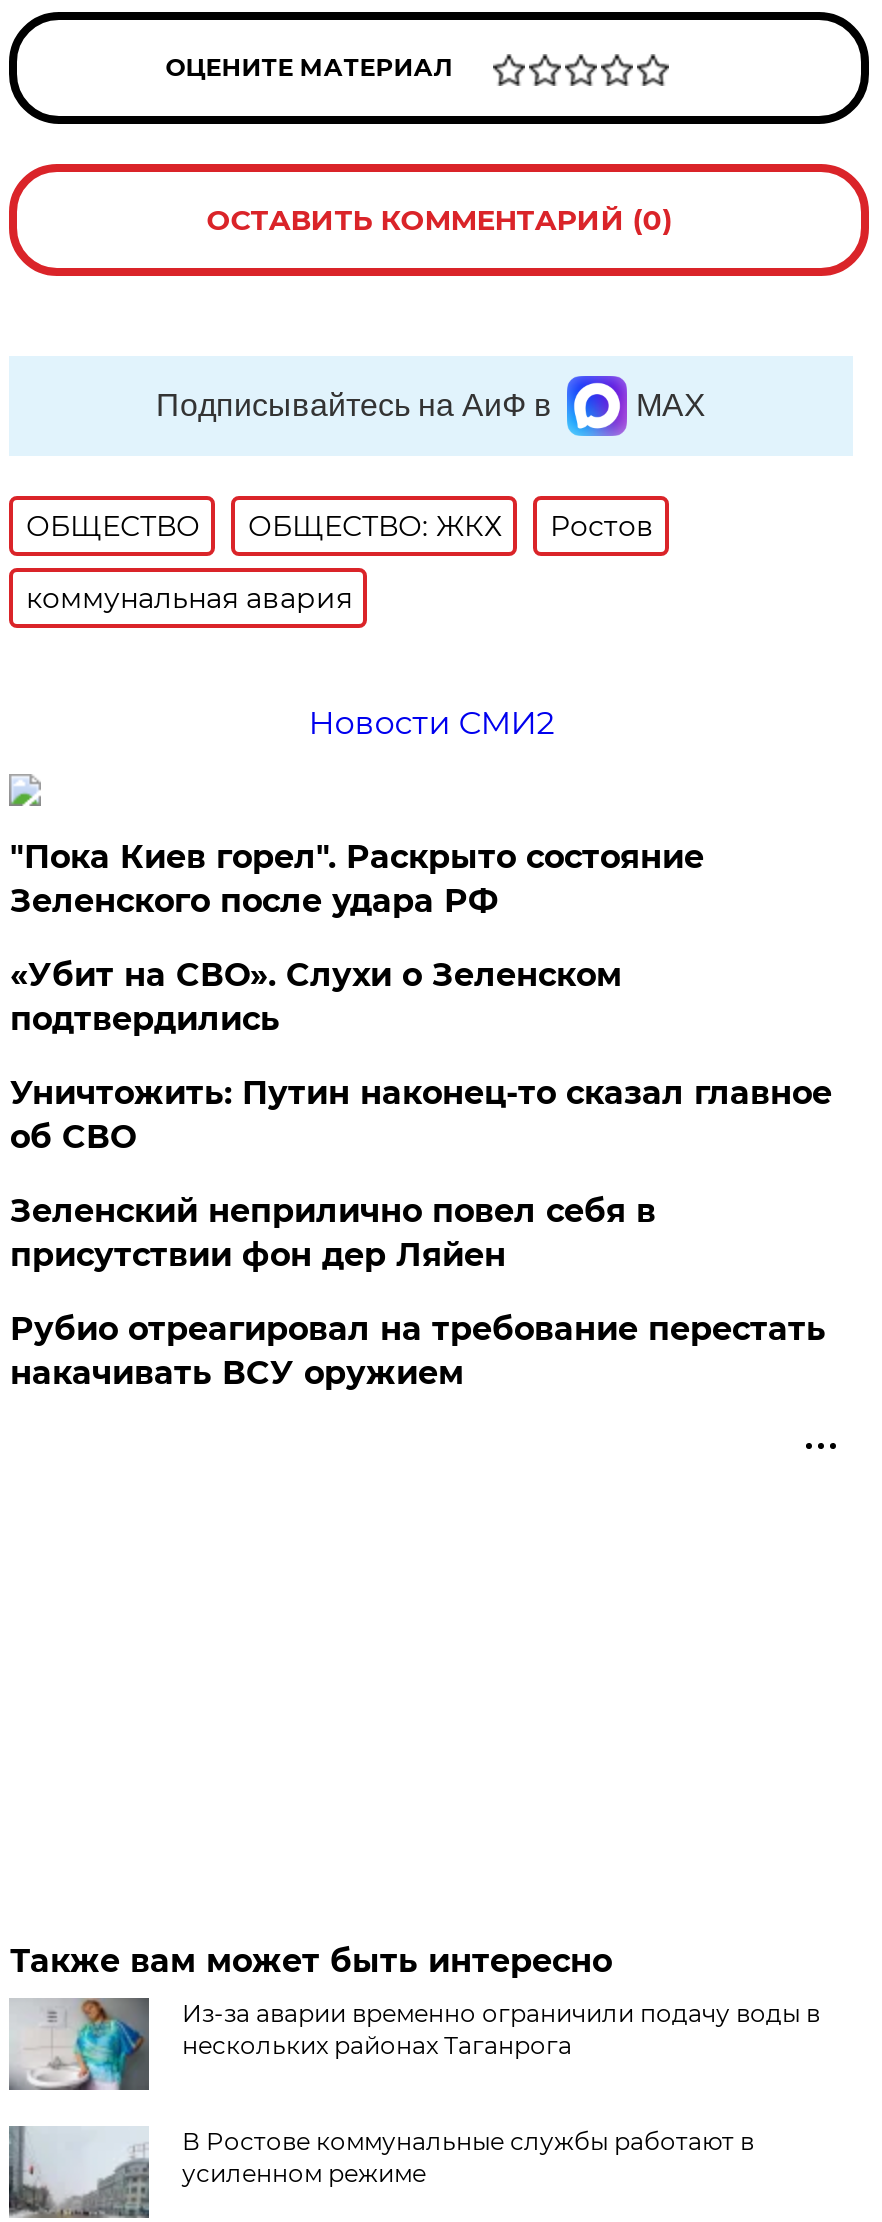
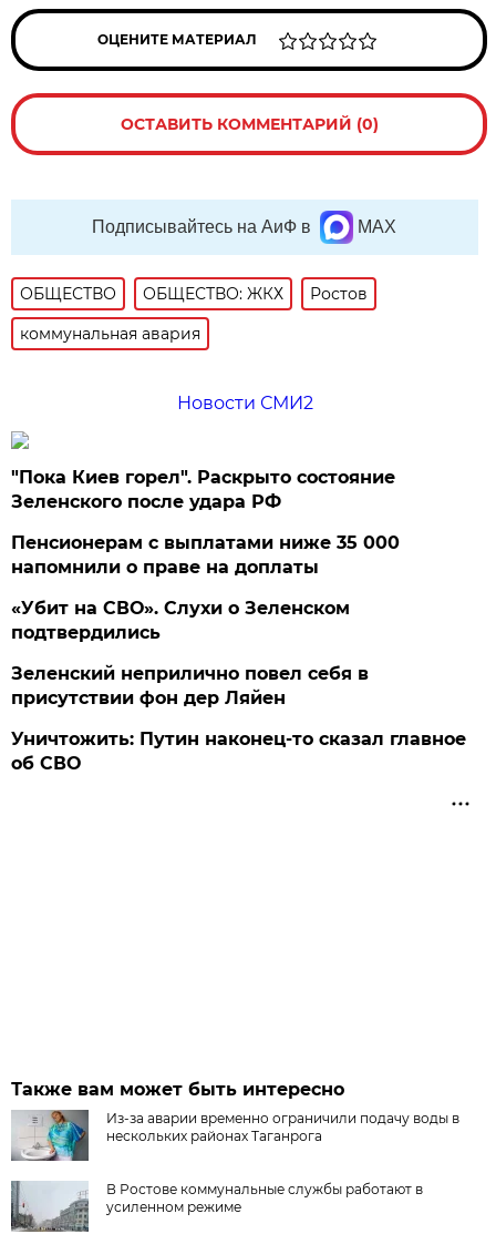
+ Пенсионерам с выплатами ниже 35 000
+ напомнили о праве на доплаты

moved down: «Убит на СВО». Слухи о Зеленском | подтвердились

moved down: Уничтожить: Путин наконец-то сказал главное | об СВО

- Рубио отреагировал на требование перестать
- накачивать ВСУ оружием
